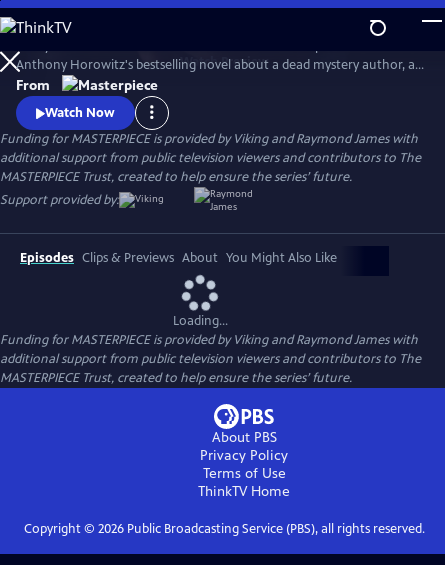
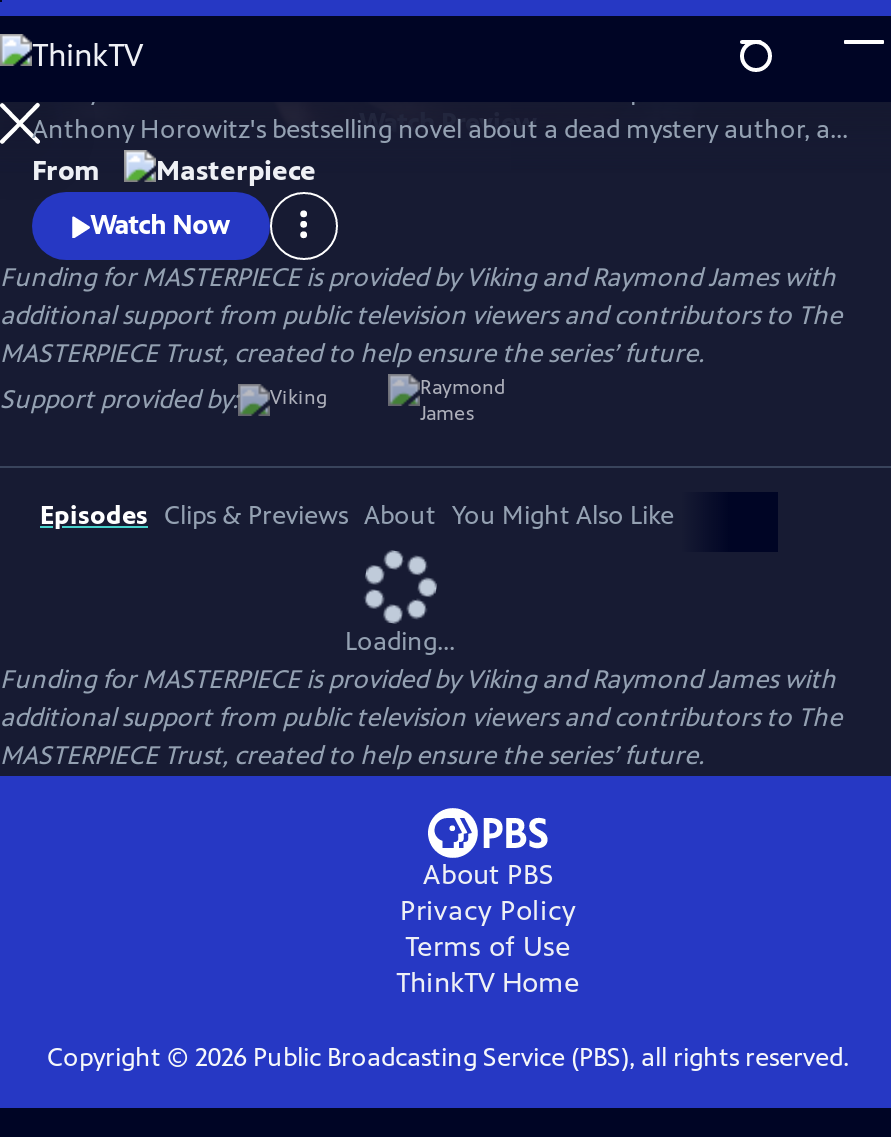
- [image]
+ [image]
